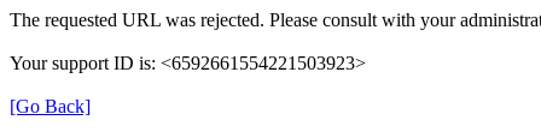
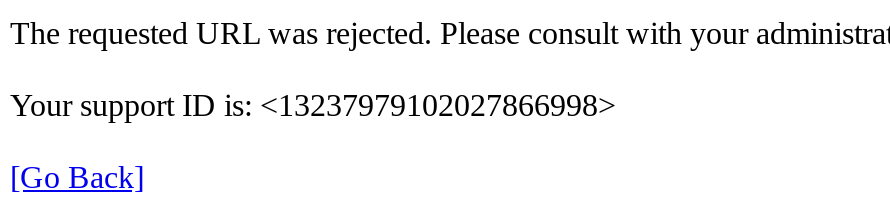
- Your support ID is: <6592661554221503923>
+ Your support ID is: <13237979102027866998>
